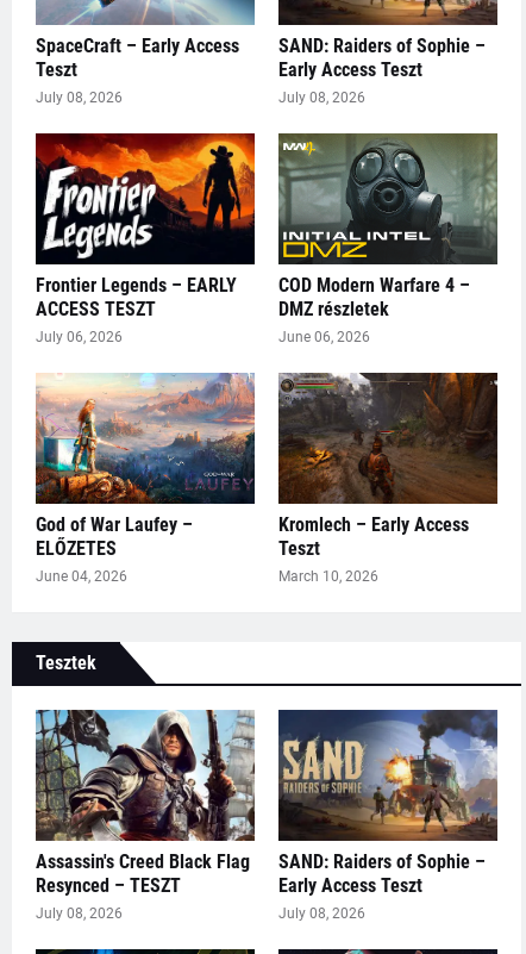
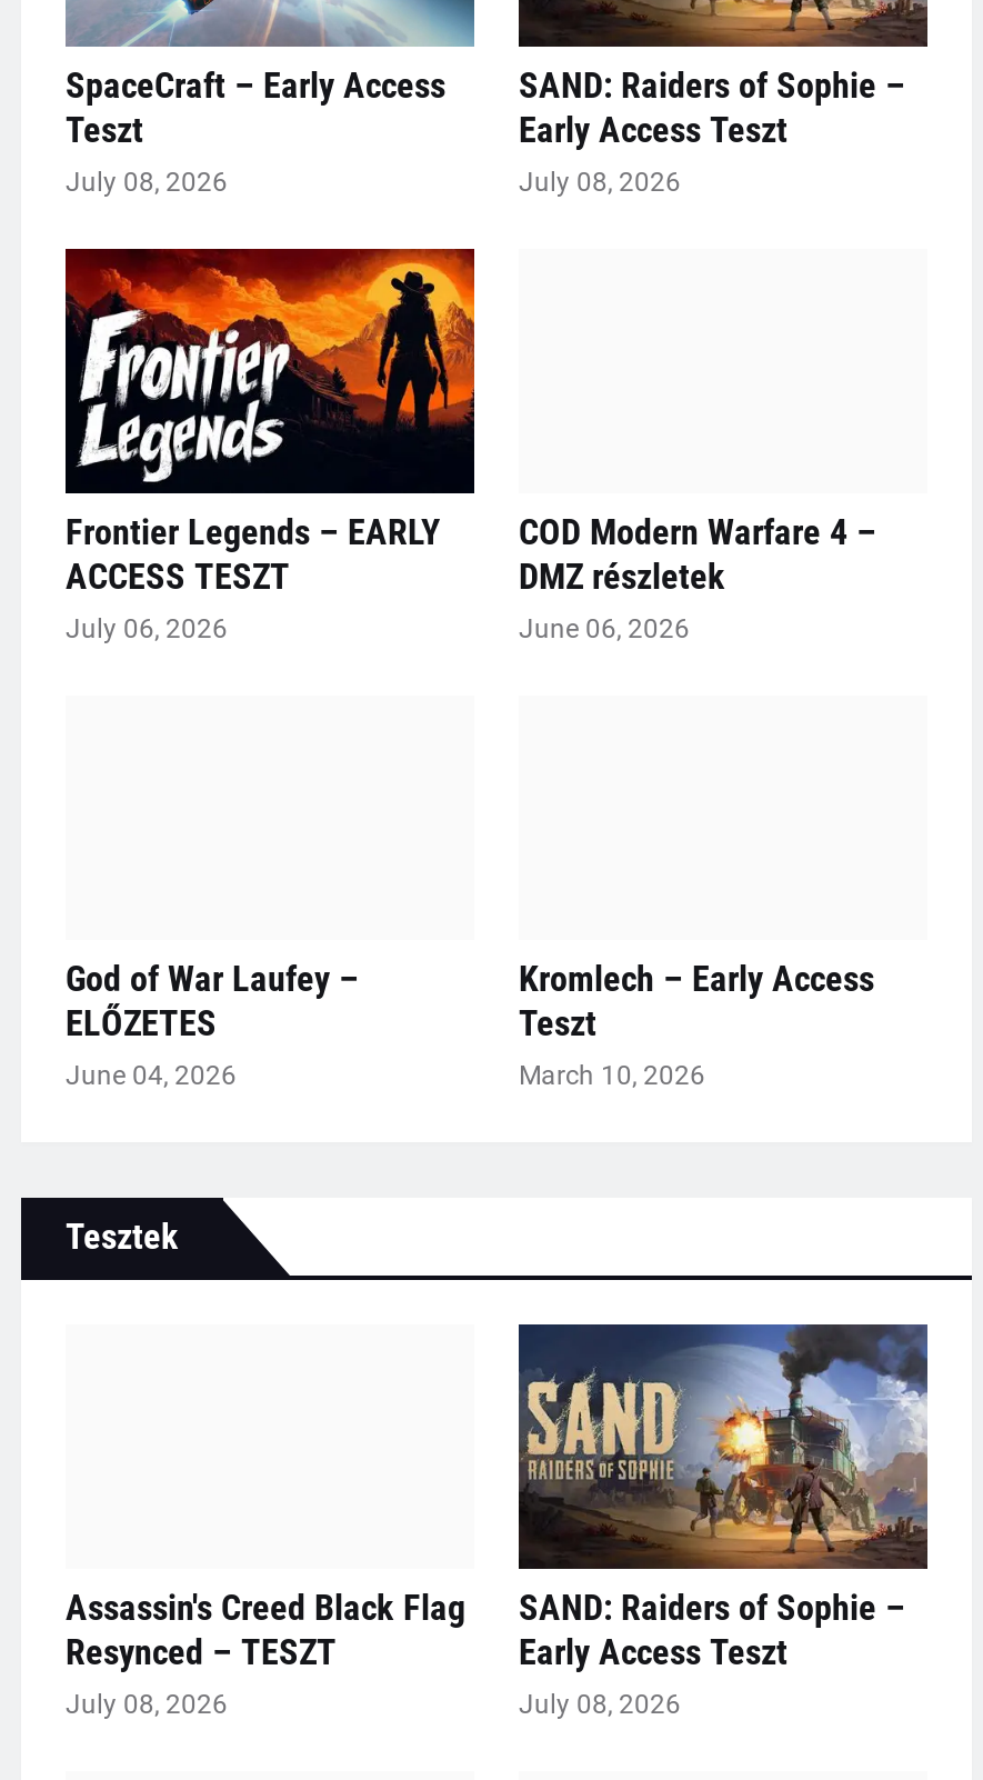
- [image]

- [image]

- [image]

- [image]
